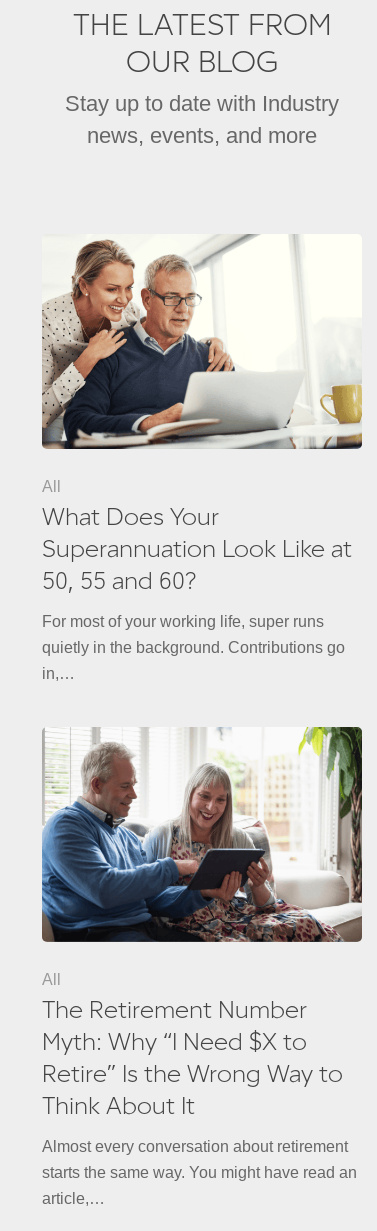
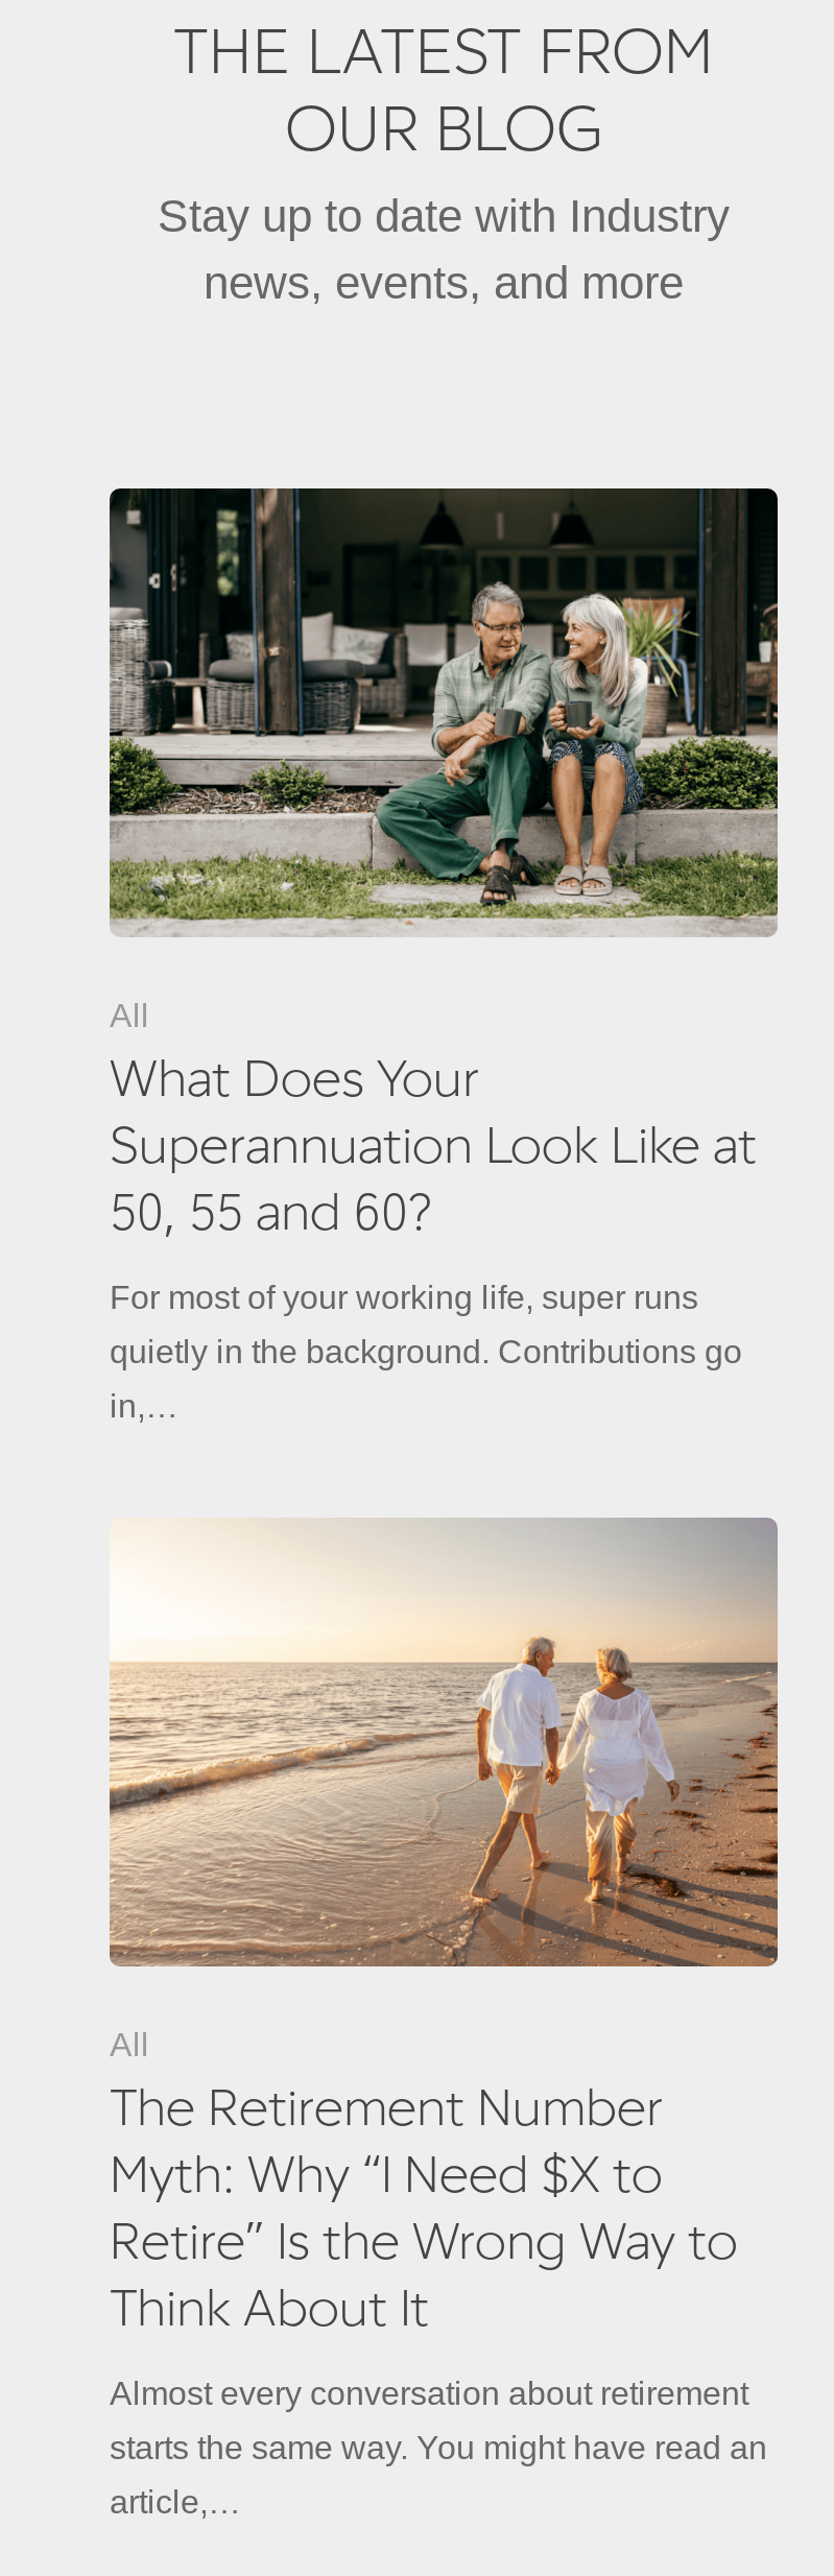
- [image]
+ [image]

- [image]
+ [image]
